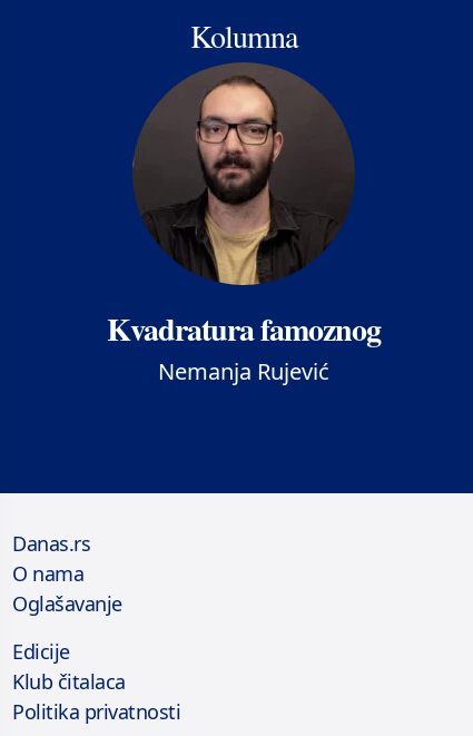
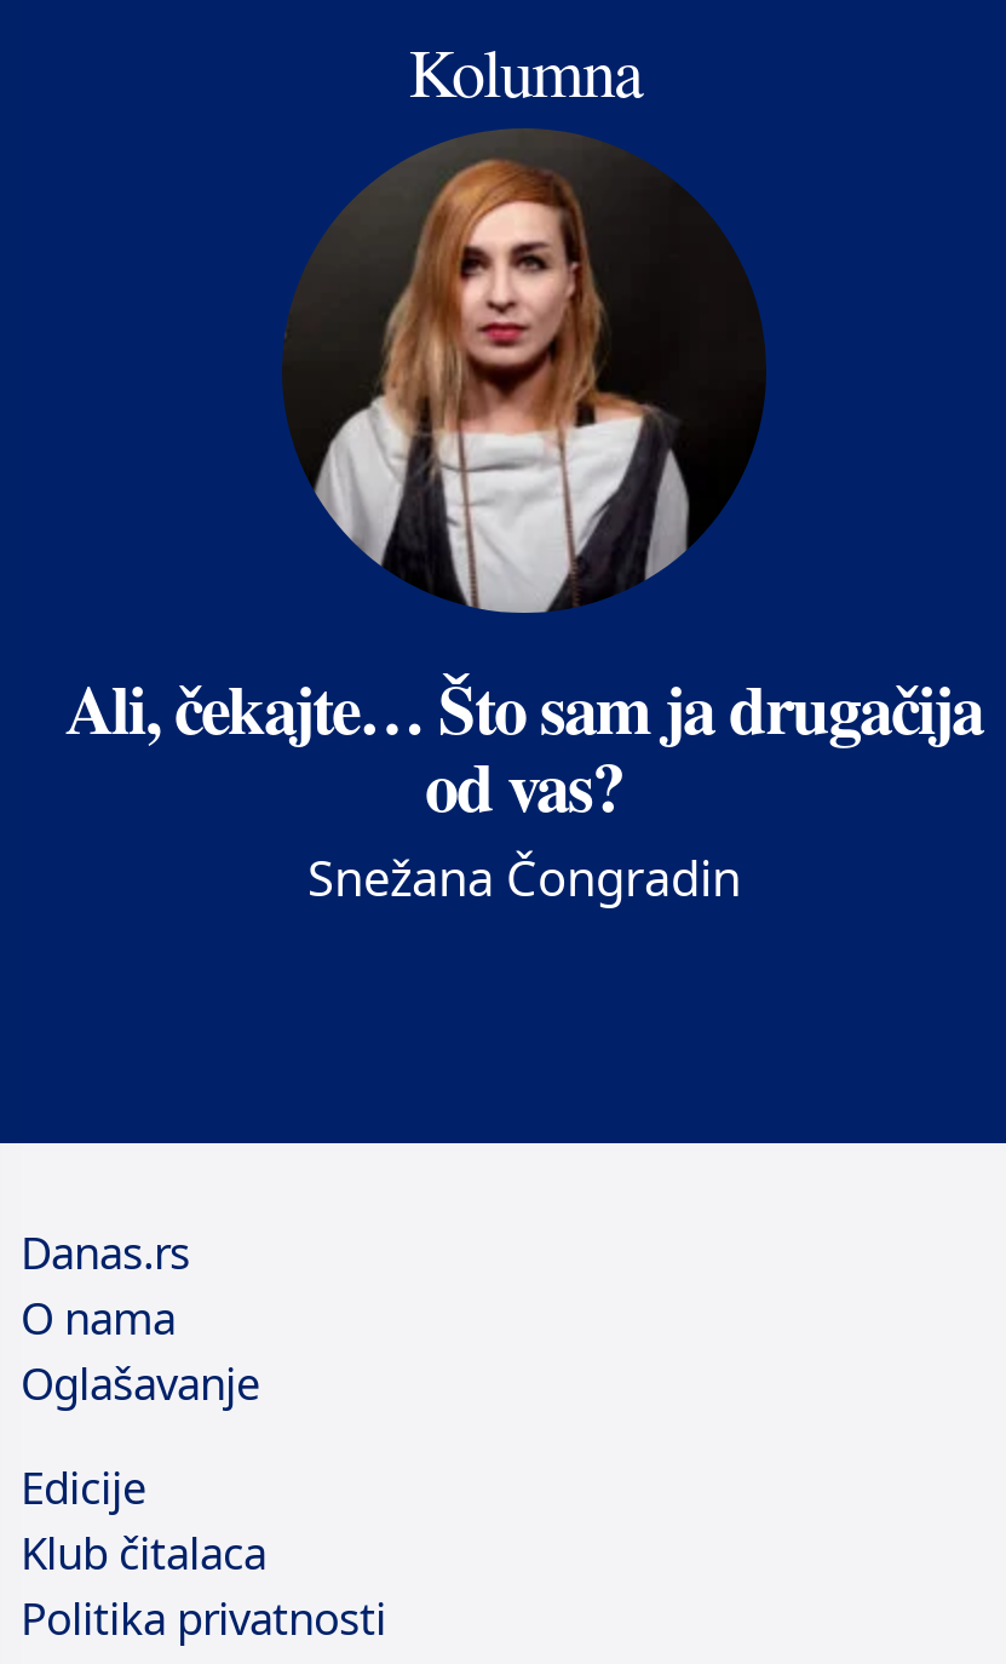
- [image]
- Kvadratura famoznog
- Nemanja Rujević
+ [image]
+ Ali, čekajte… Što sam ja drugačija
+ od vas?
+ Snežana Čongradin
